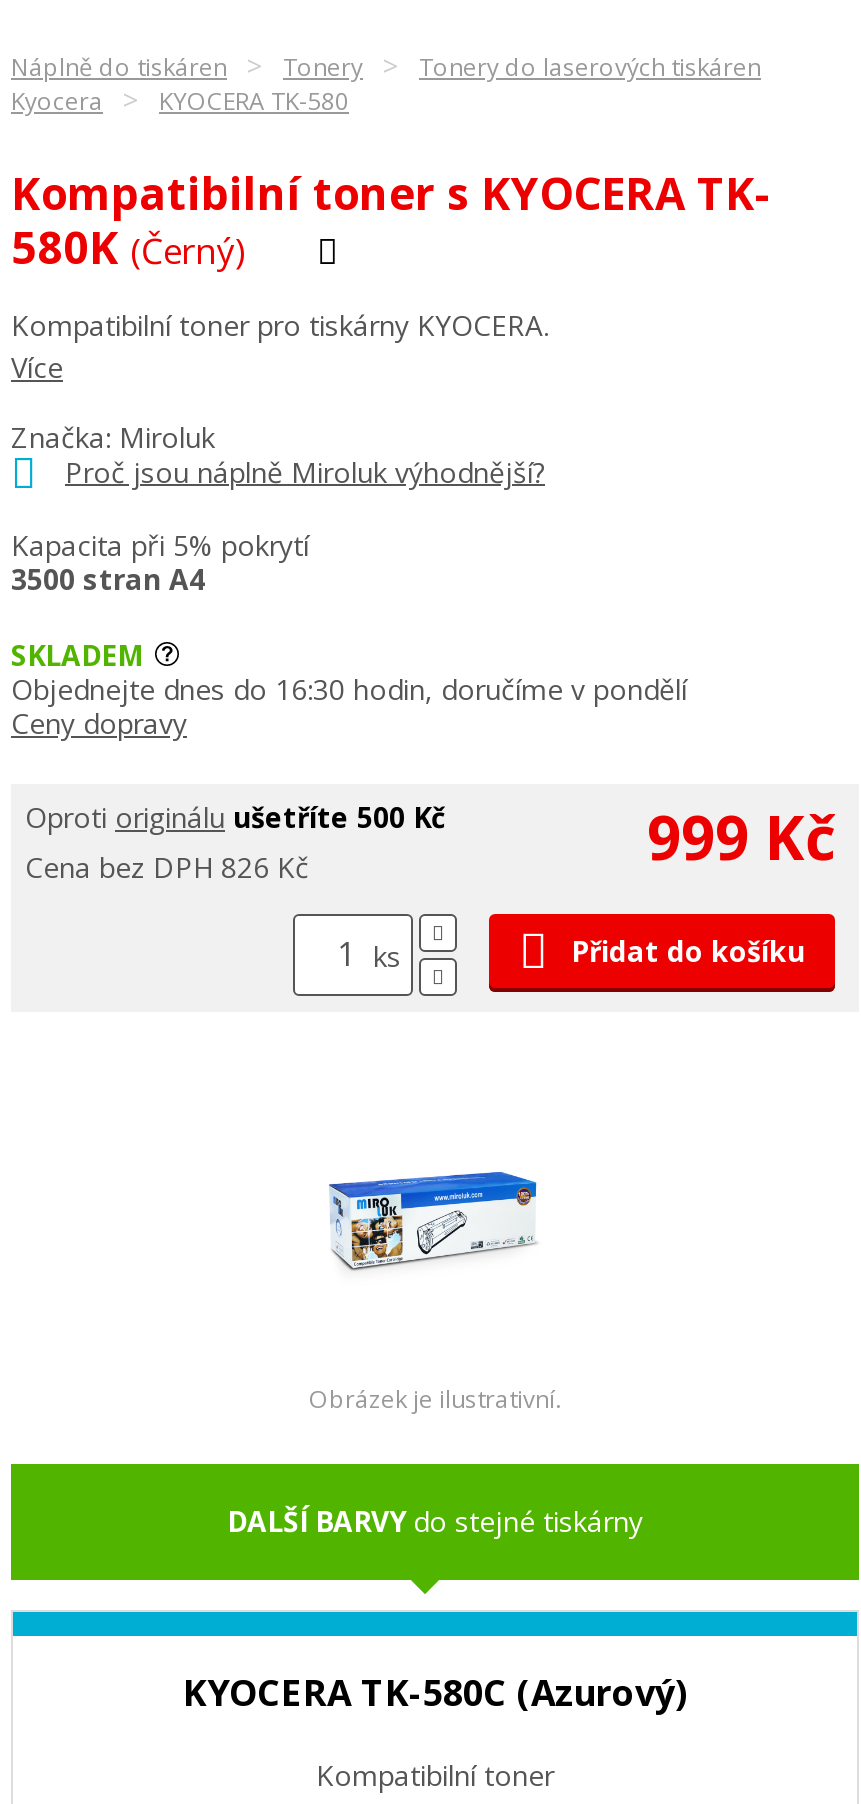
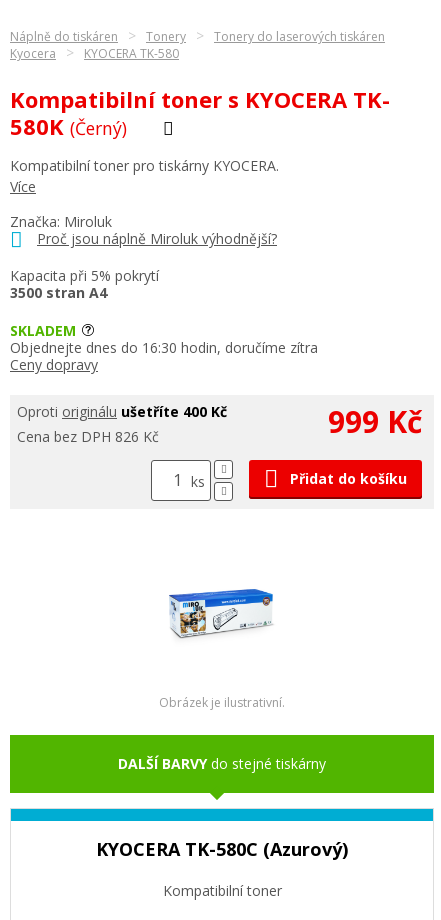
- Objednejte dnes do 16:30 hodin, doručíme v pondělí
+ Objednejte dnes do 16:30 hodin, doručíme zítra

- Oproti originálu ušetříte 500 Kč
+ Oproti originálu ušetříte 400 Kč
